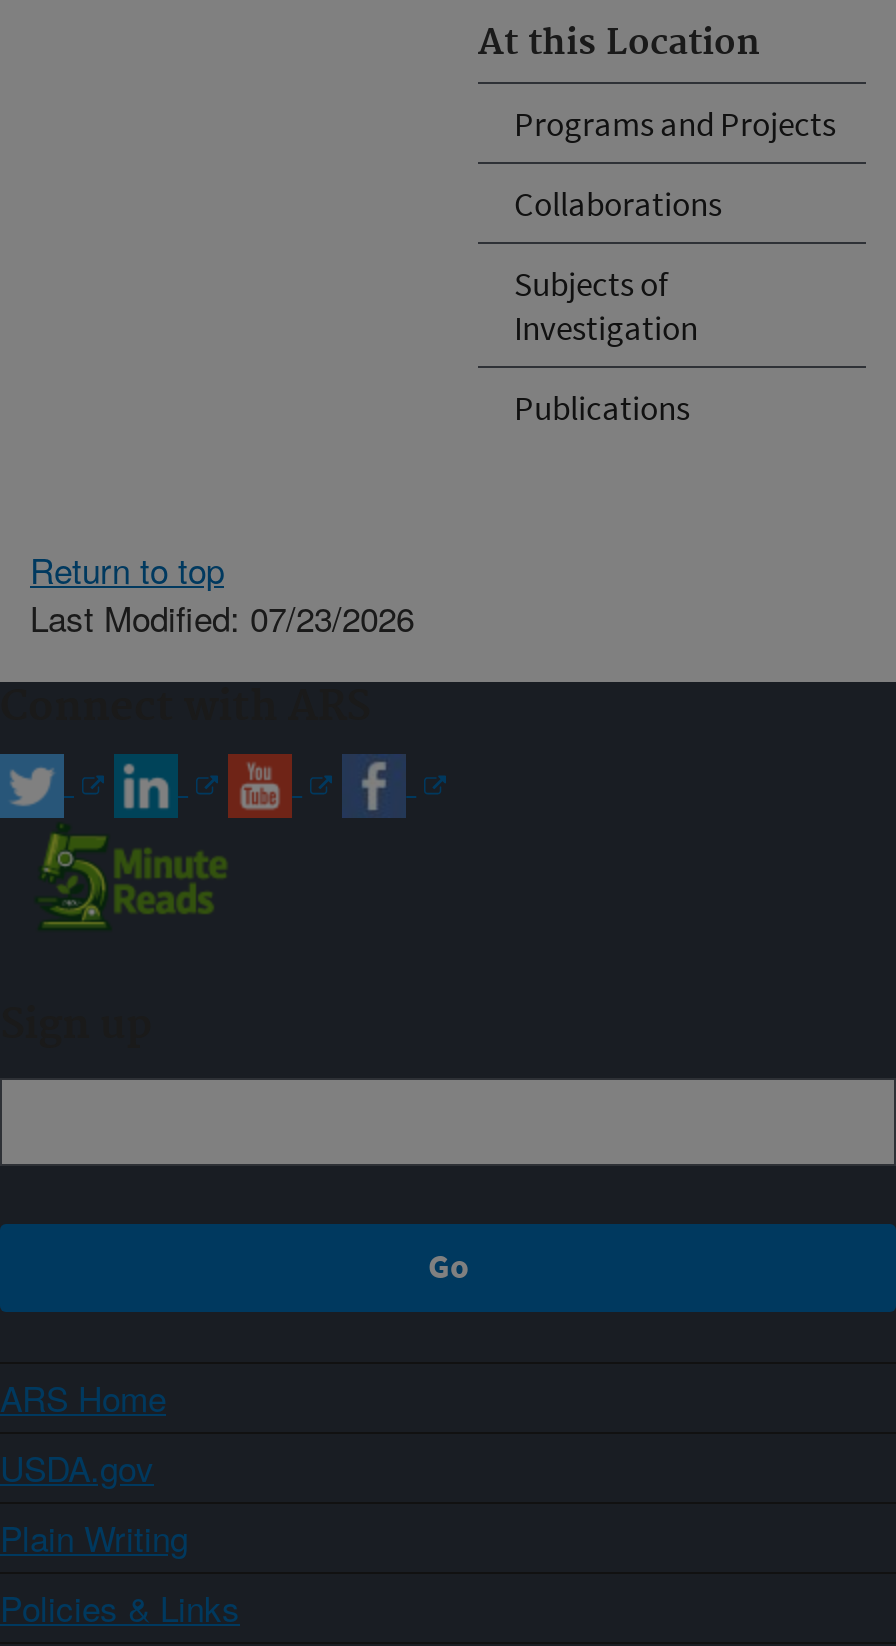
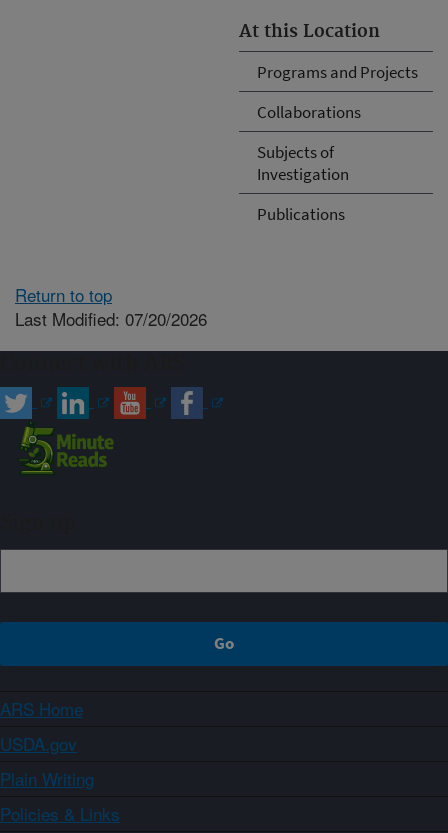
- Last Modified: 07/23/2026
+ Last Modified: 07/20/2026
